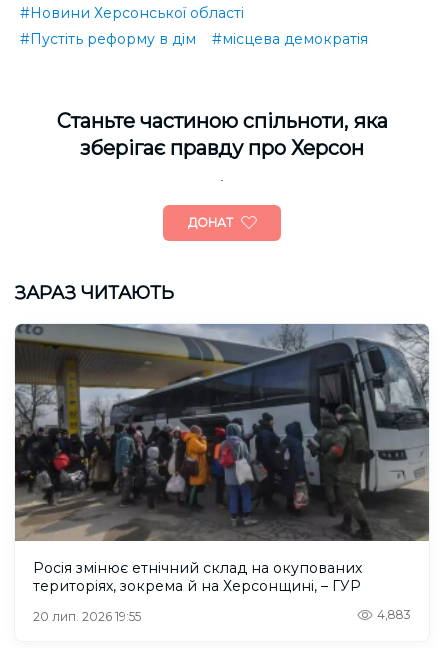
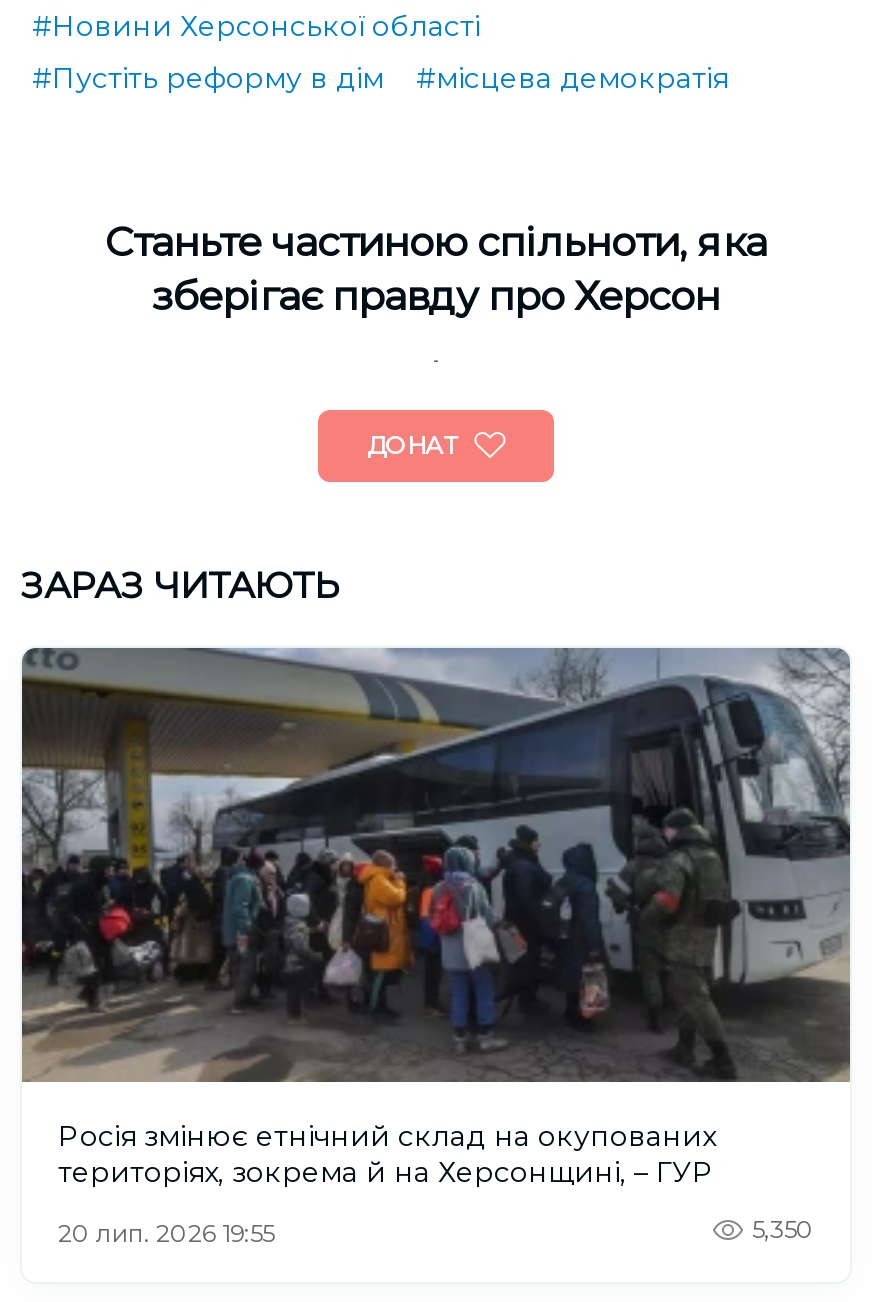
- 4,883
+ 5,350
